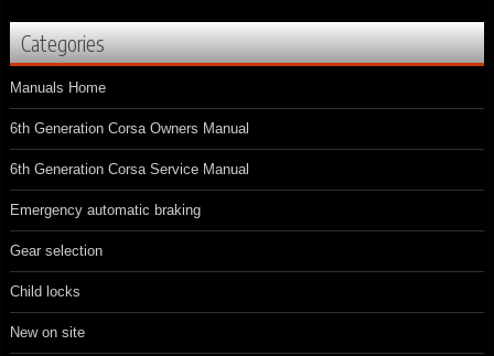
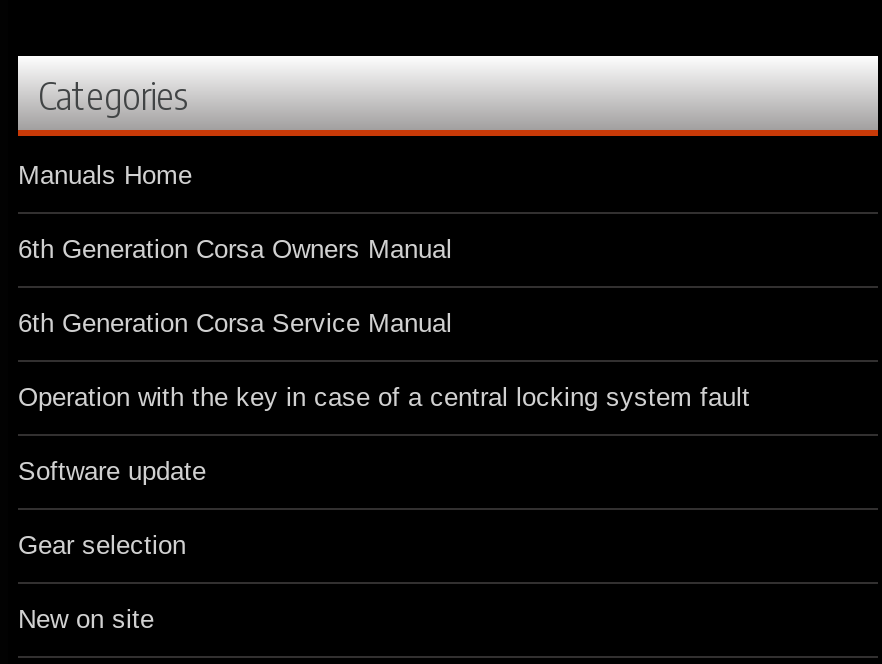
- Emergency automatic braking
+ Operation with the key in case of a central locking system fault
+ Software update

moved down: Gear selection

- Child locks
